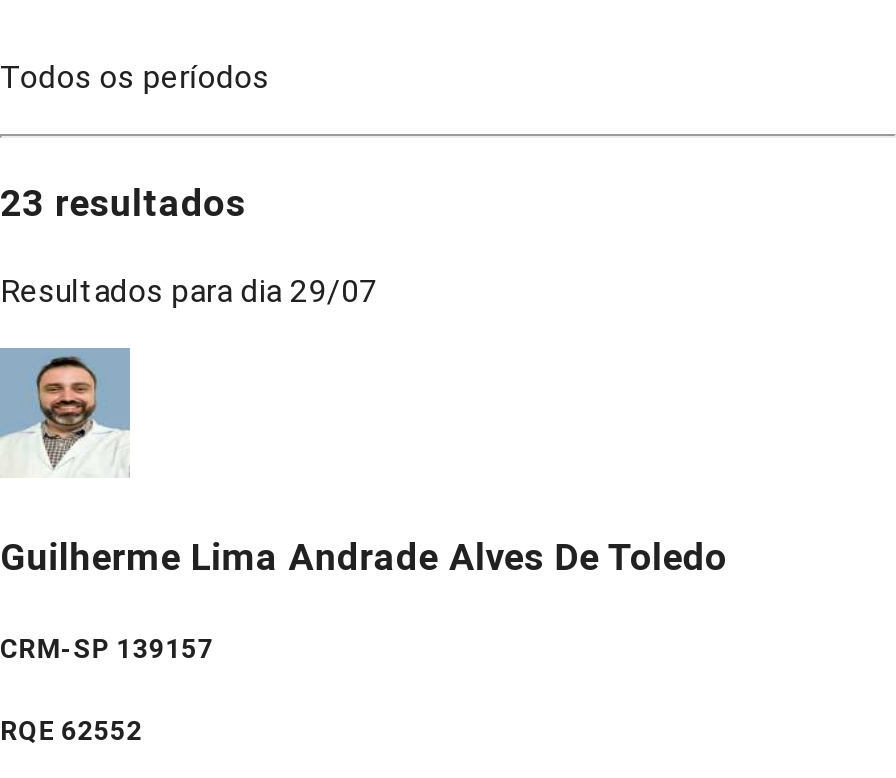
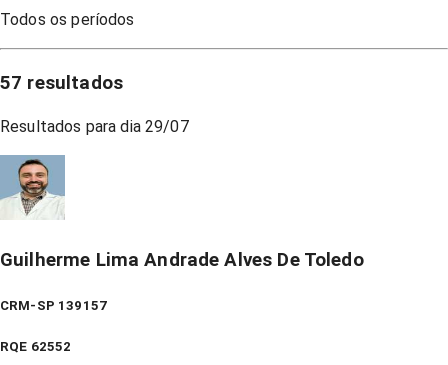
- 23 resultados
+ 57 resultados
